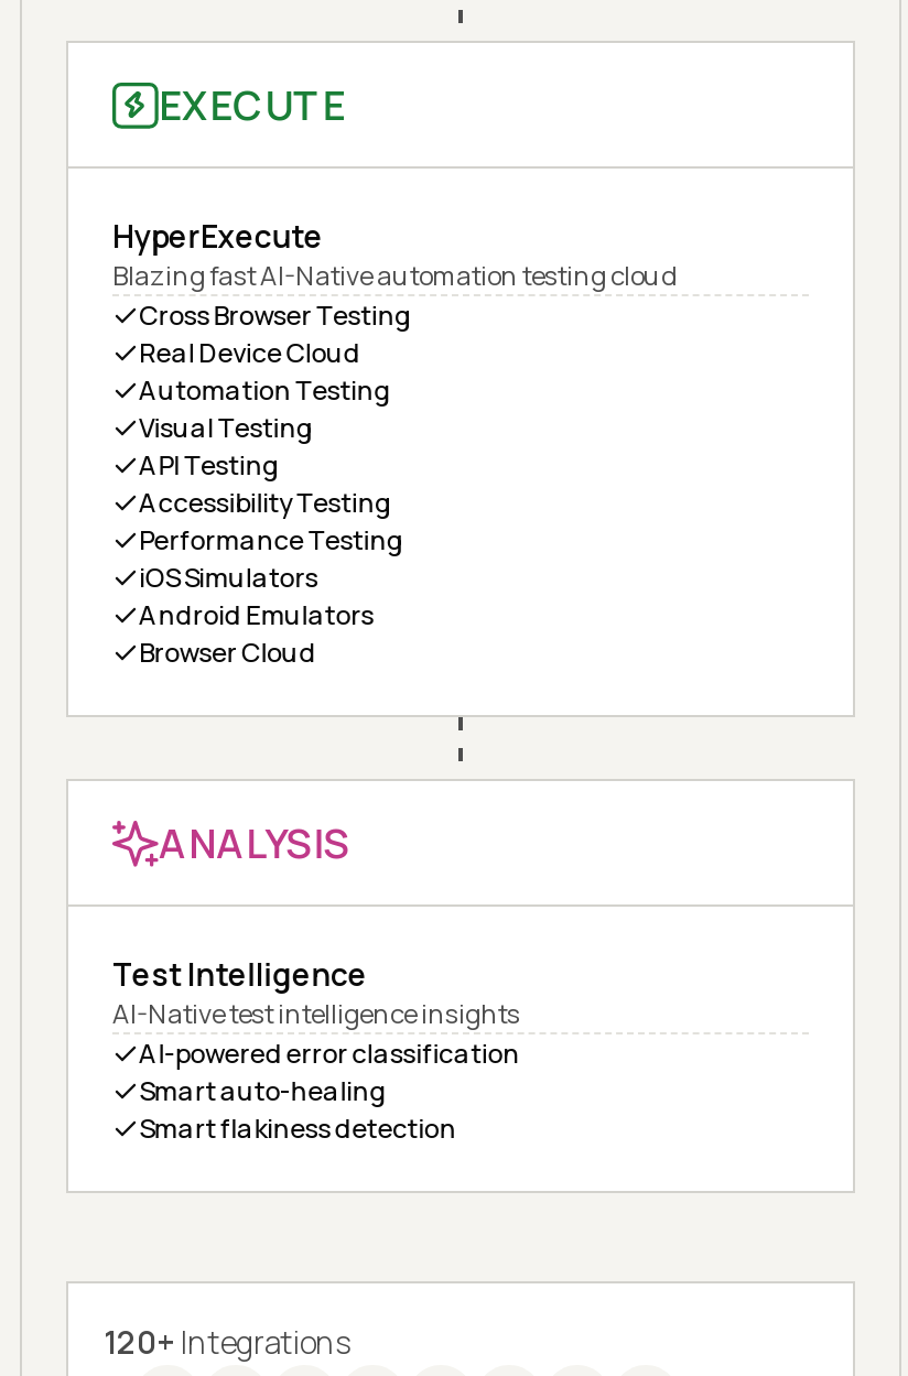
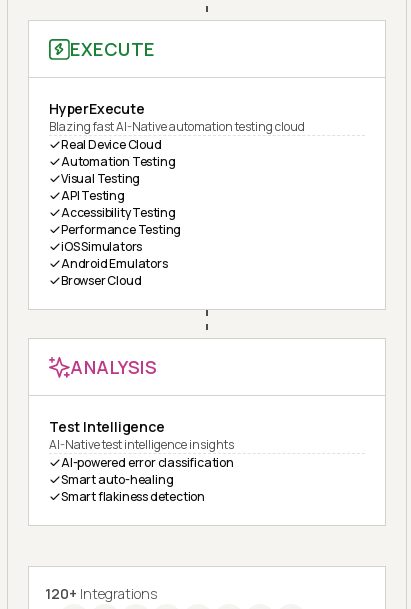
- Cross Browser Testing
